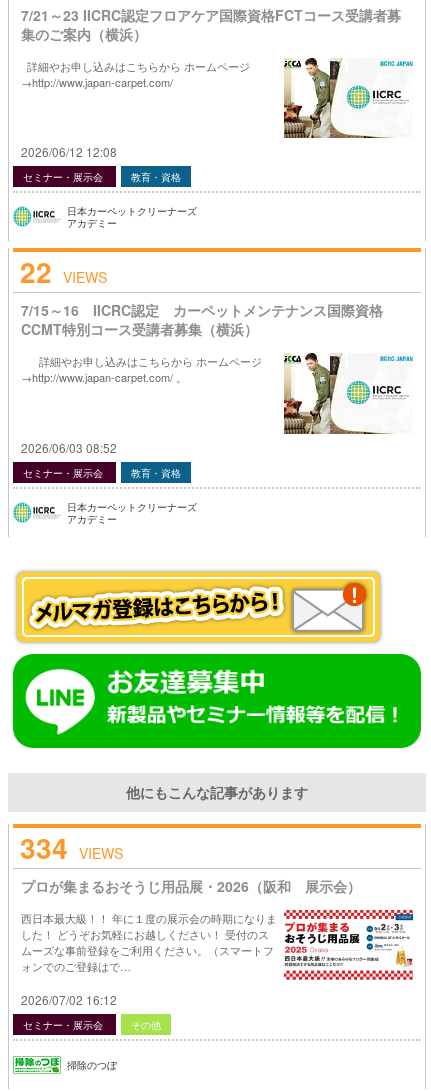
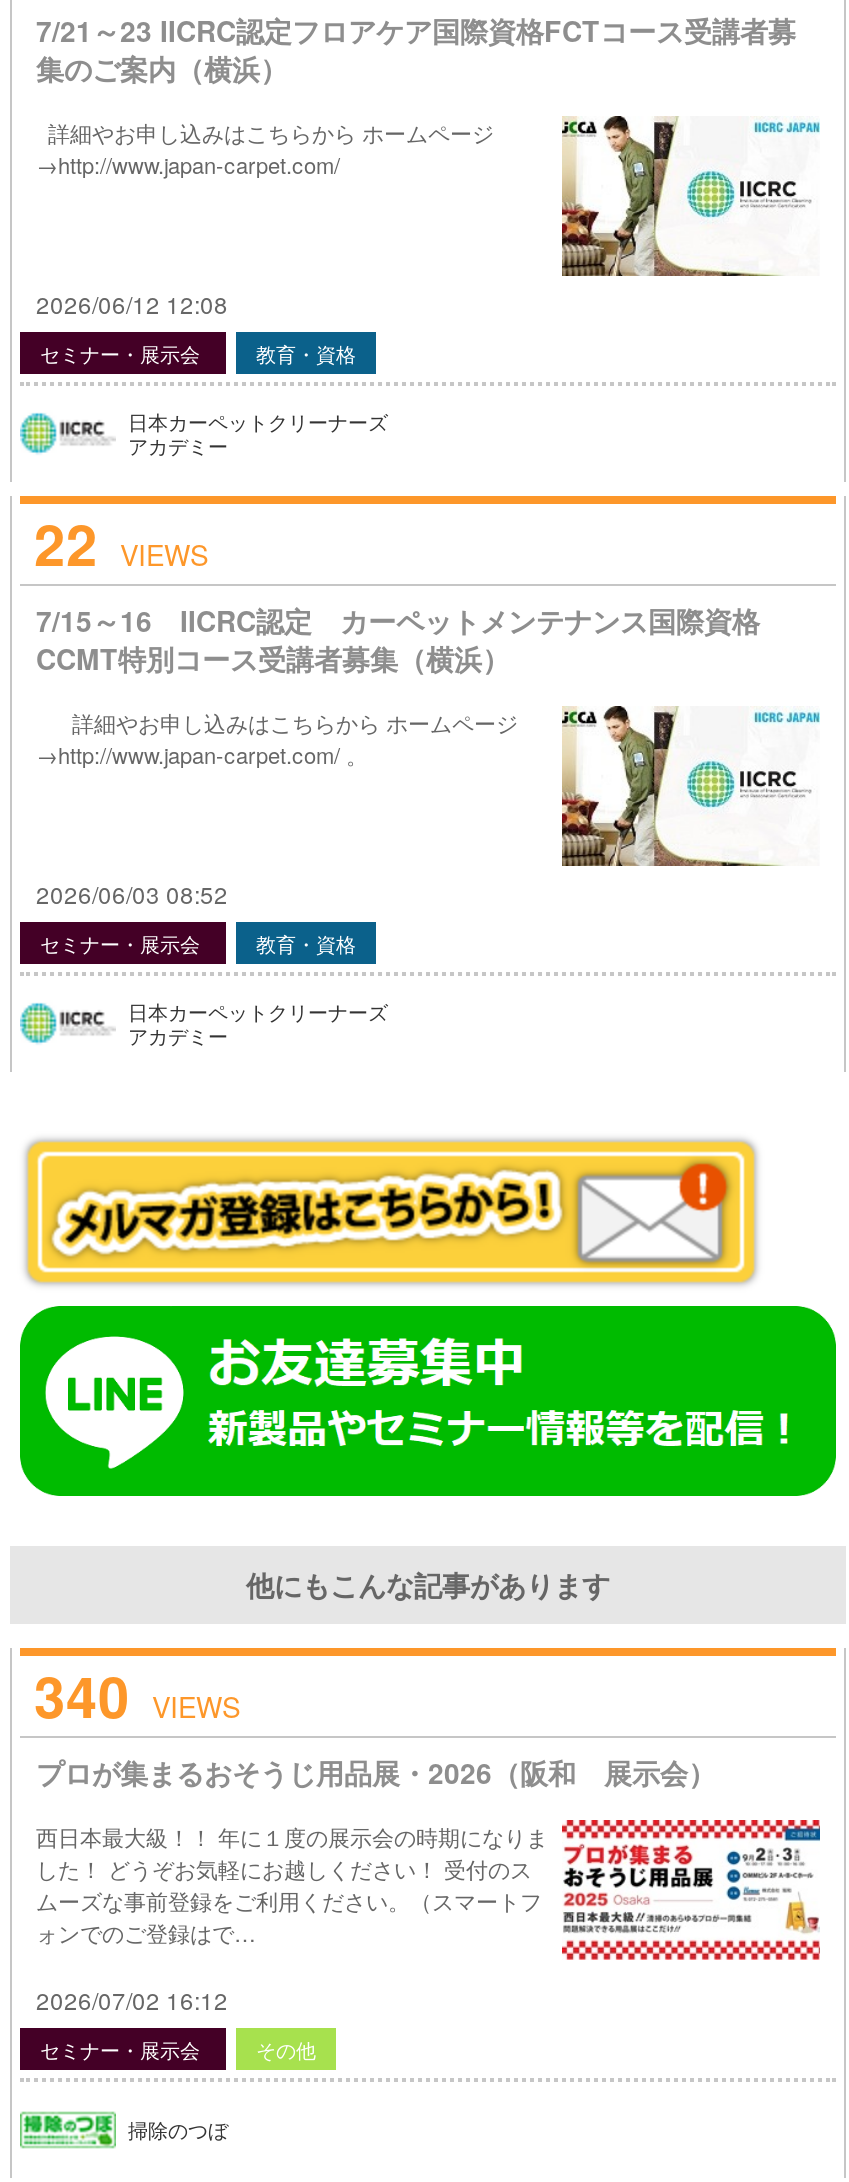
- 334 VIEWS
+ 340 VIEWS
